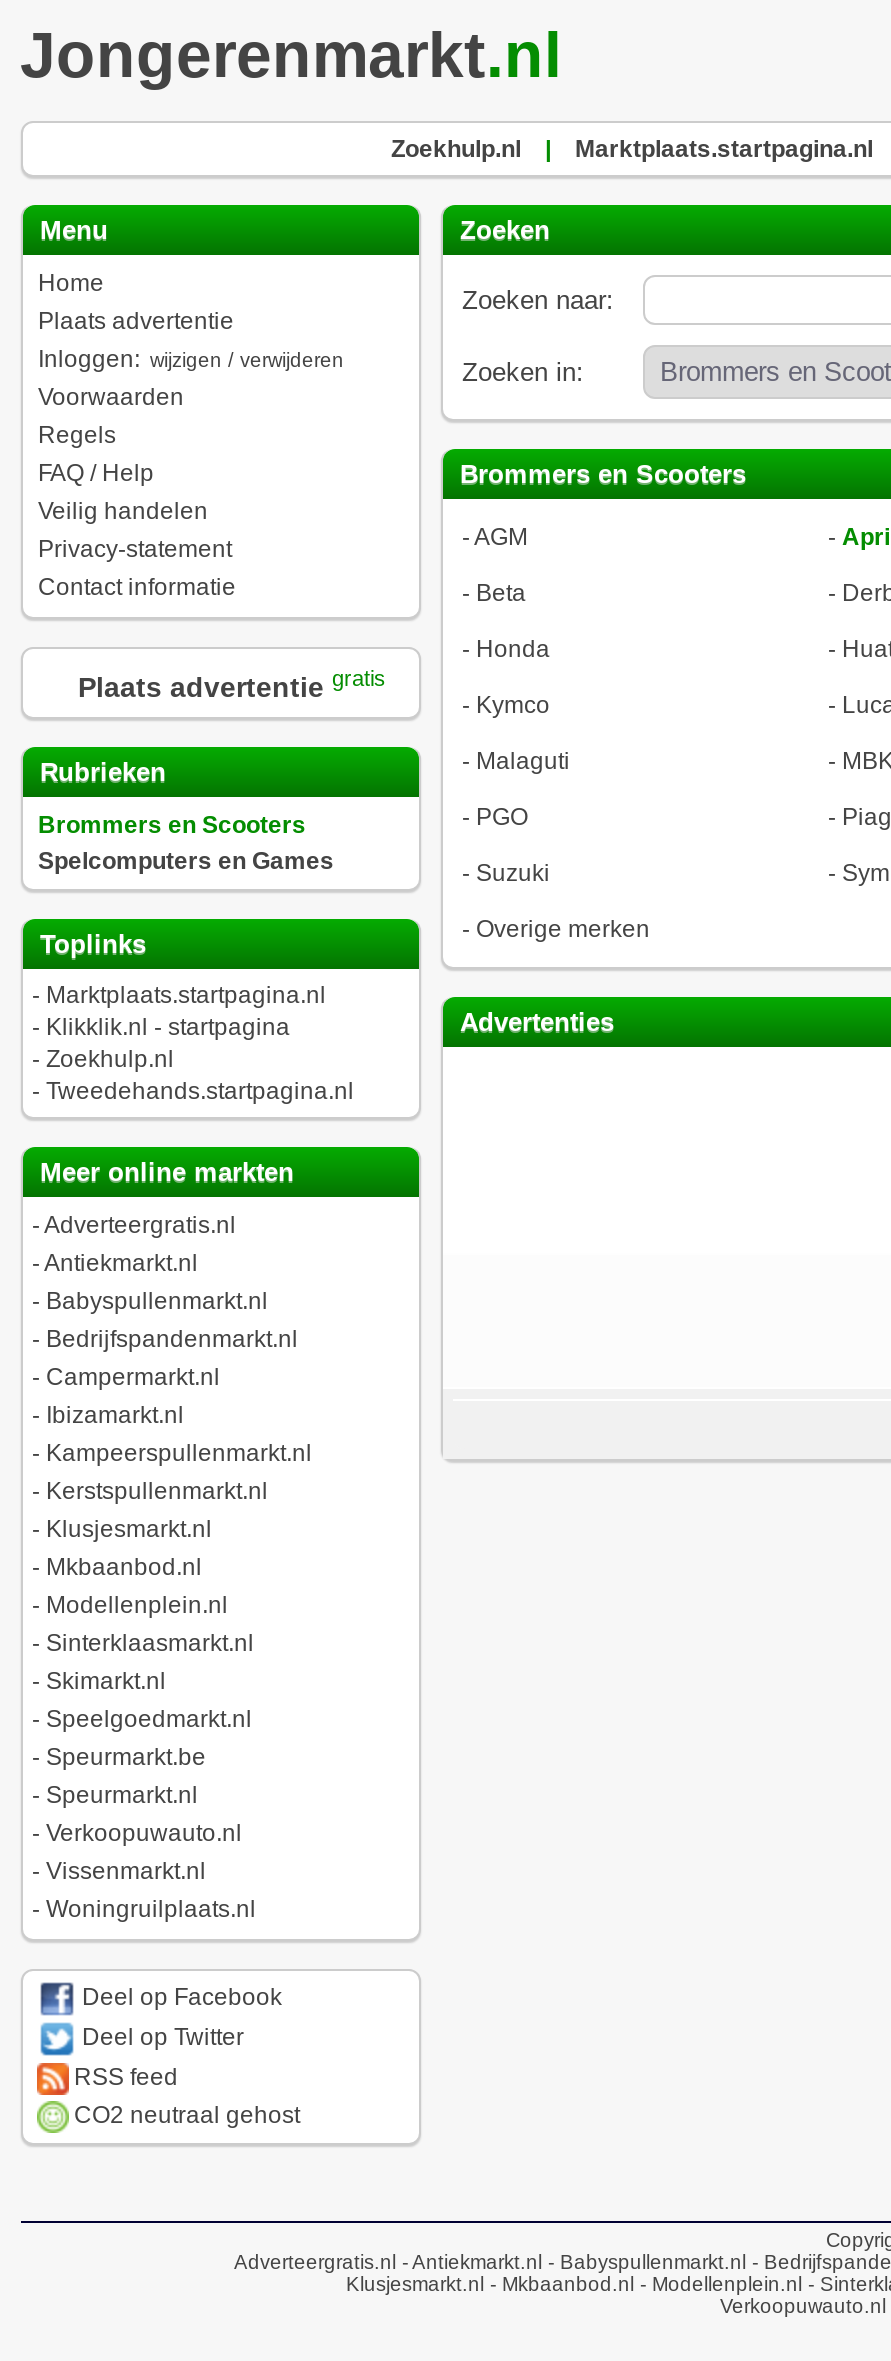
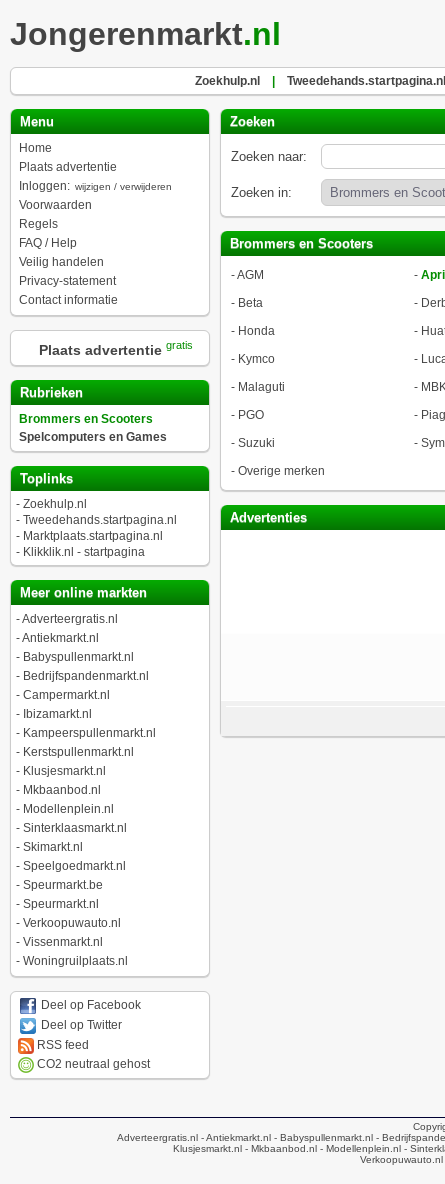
- Marktplaats.startpagina.nl
+ Tweedehands.startpagina.nl

moved down: - Marktplaats.startpagina.nl | - Klikklik.nl - startpagina

moved up: - Zoekhulp.nl | - Tweedehands.startpagina.nl
